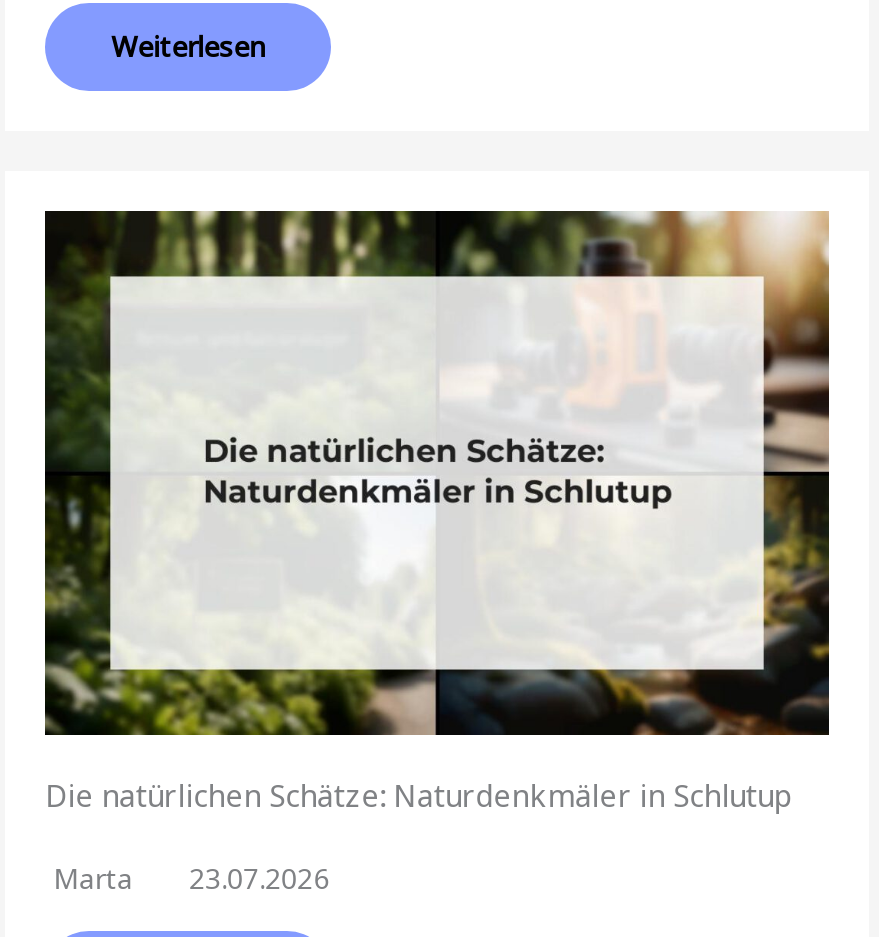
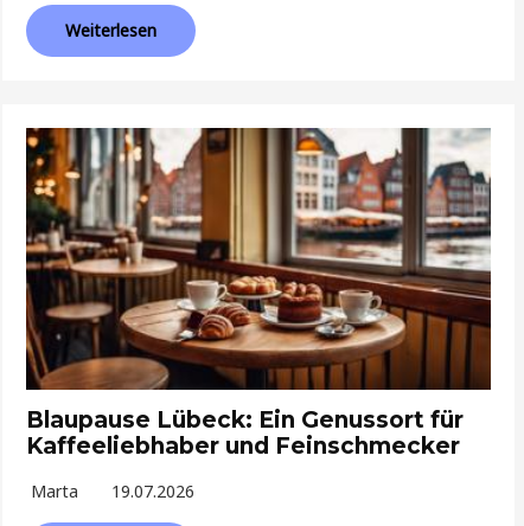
- [image]
- Die natürlichen Schätze: Naturdenkmäler in Schlutup
+ [image]
+ Blaupause Lübeck: Ein Genussort für
+ Kaffeeliebhaber und Feinschmecker

- Marta 23.07.2026
+ Marta 19.07.2026
